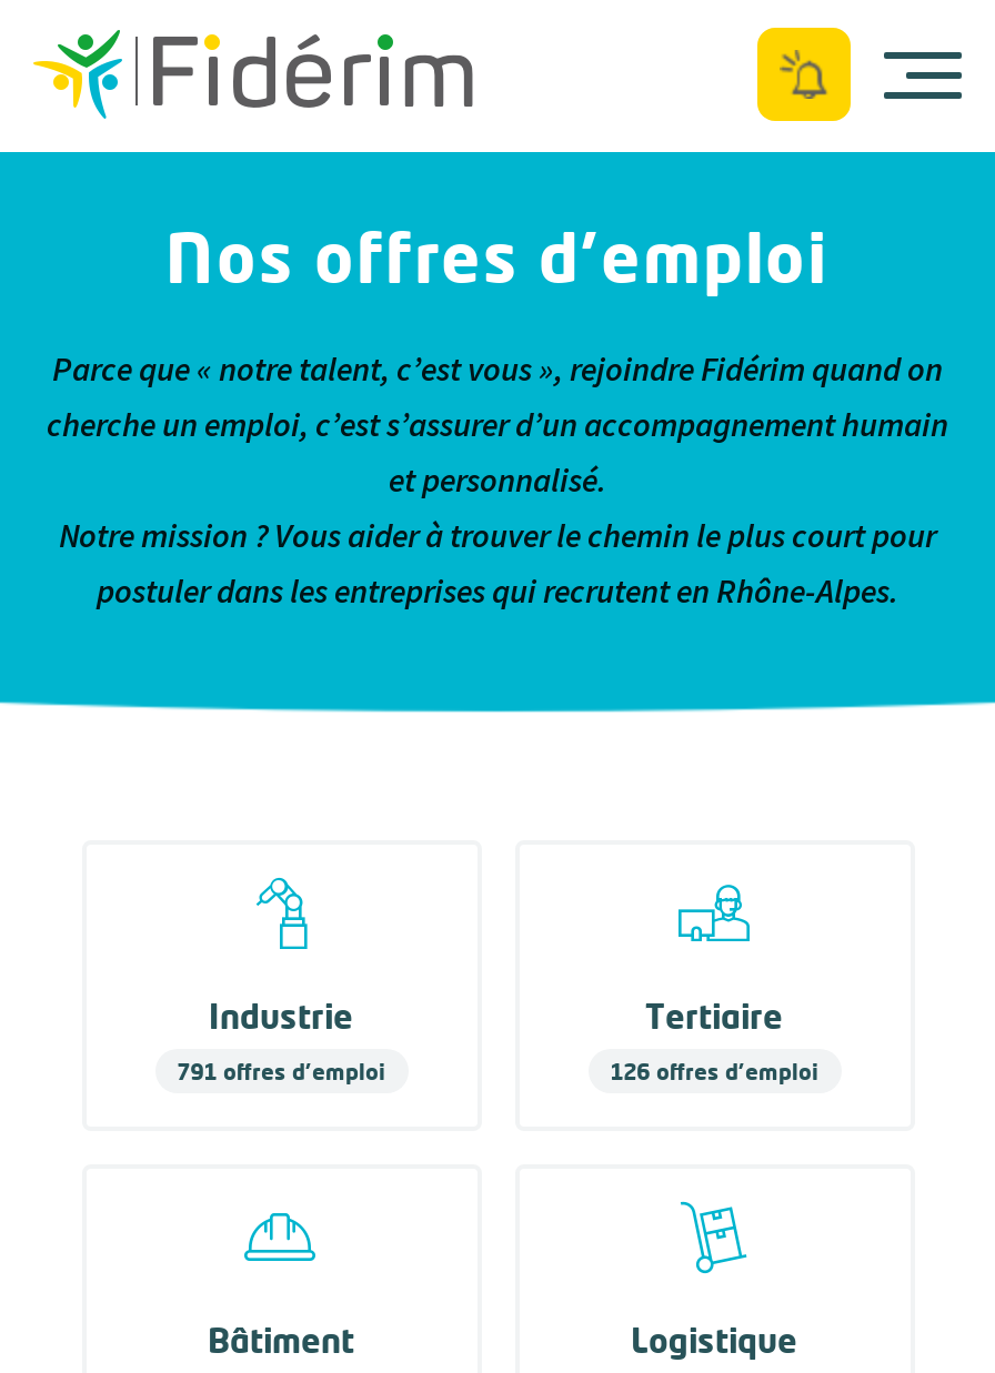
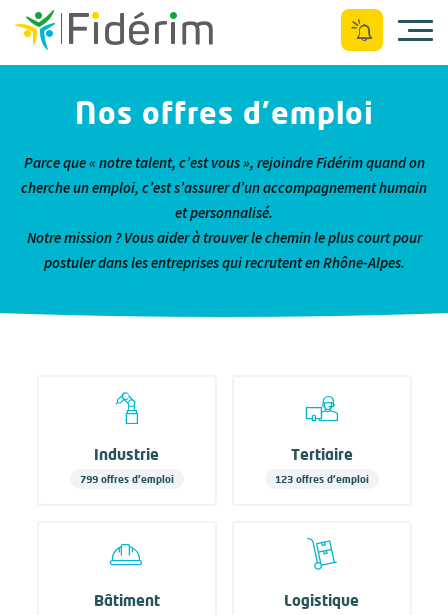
- 791 offres d'emploi
+ 799 offres d'emploi

- 126 offres d'emploi
+ 123 offres d'emploi
